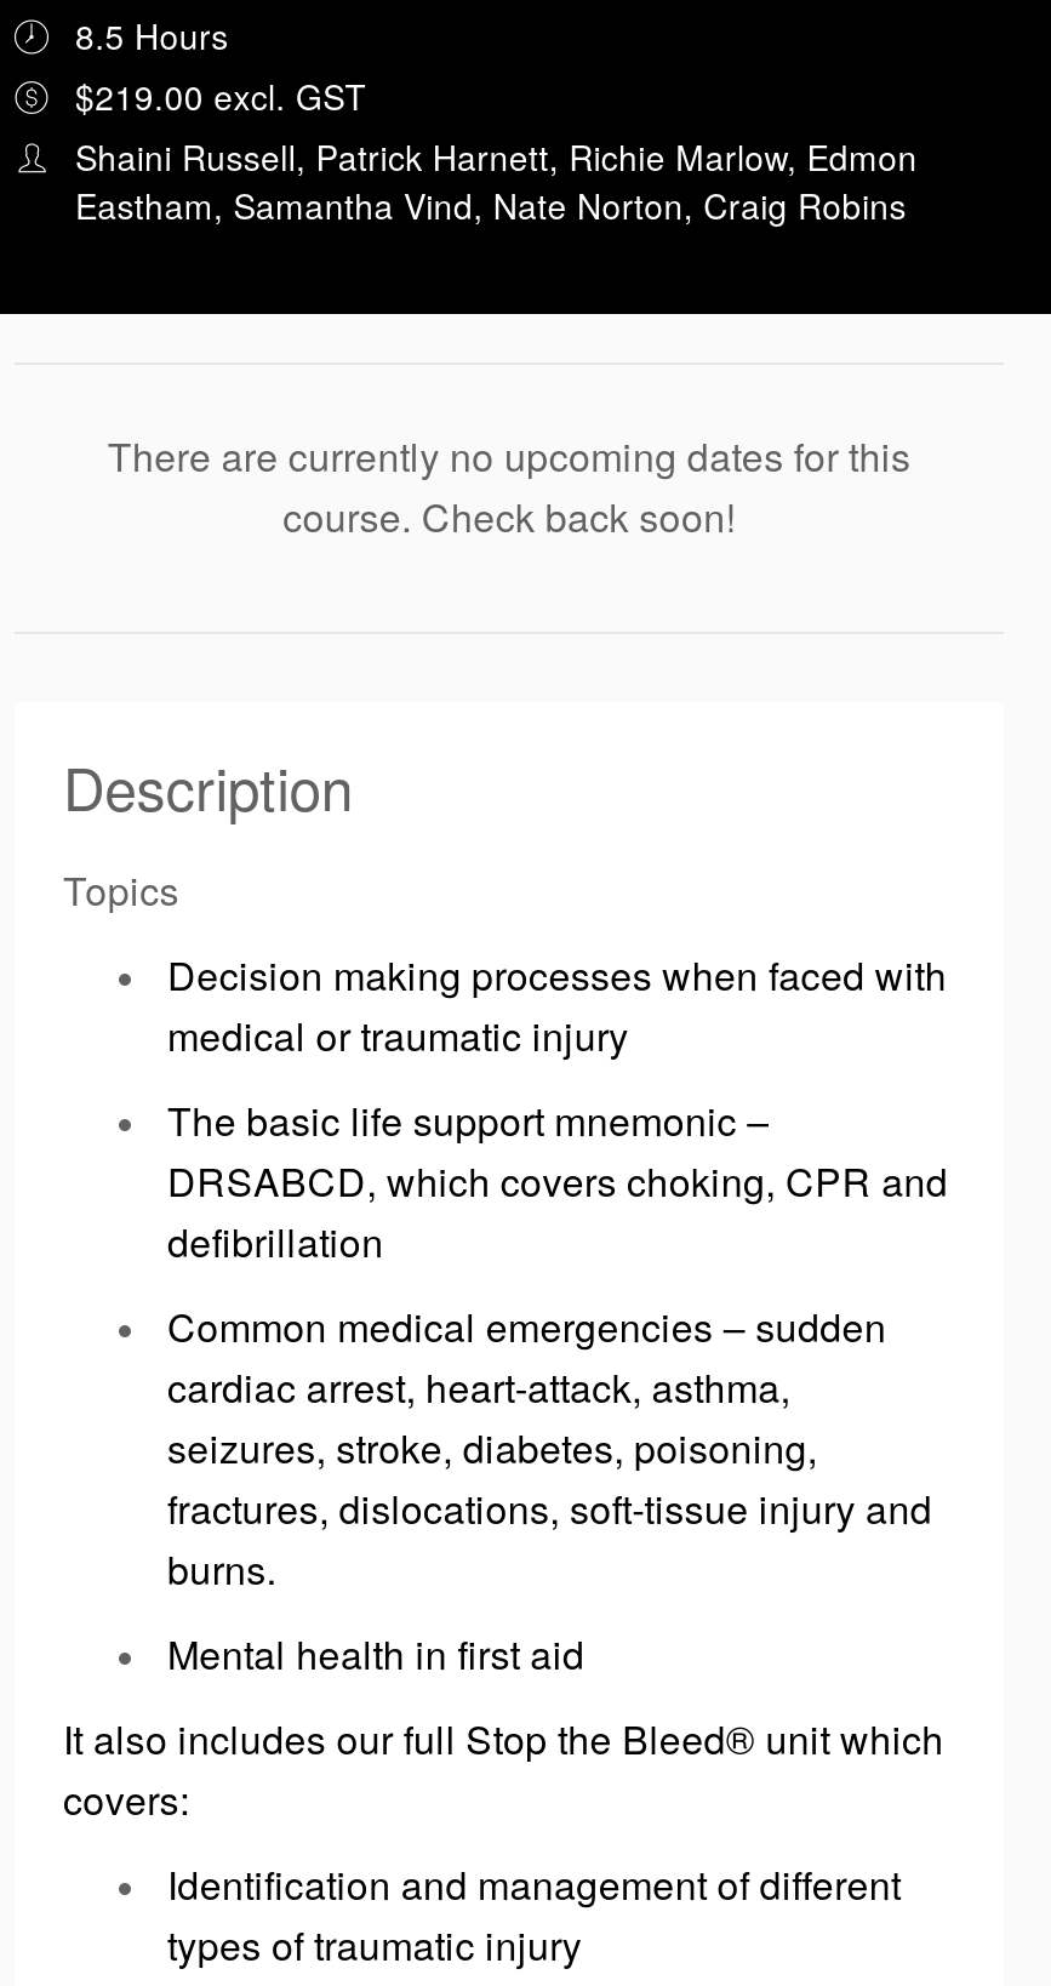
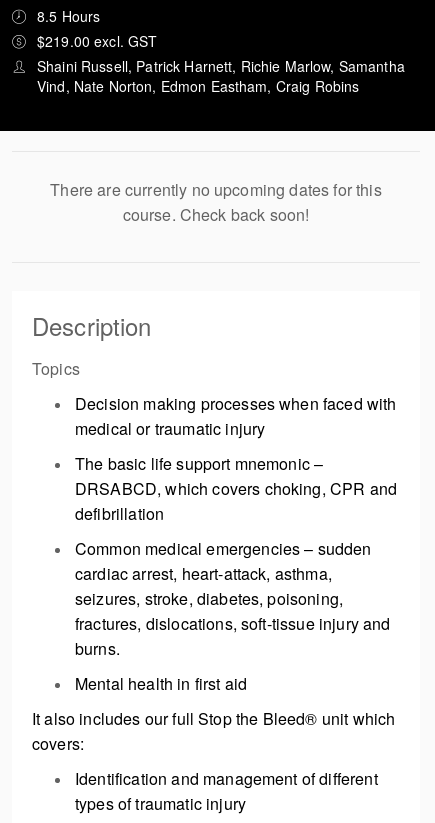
- Shaini Russell, Patrick Harnett, Richie Marlow, Edmon
+ Shaini Russell, Patrick Harnett, Richie Marlow, Samantha

- Eastham, Samantha Vind, Nate Norton, Craig Robins
+ Vind, Nate Norton, Edmon Eastham, Craig Robins
